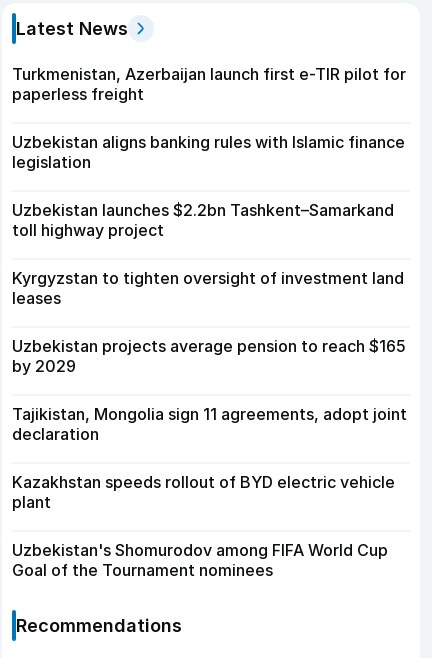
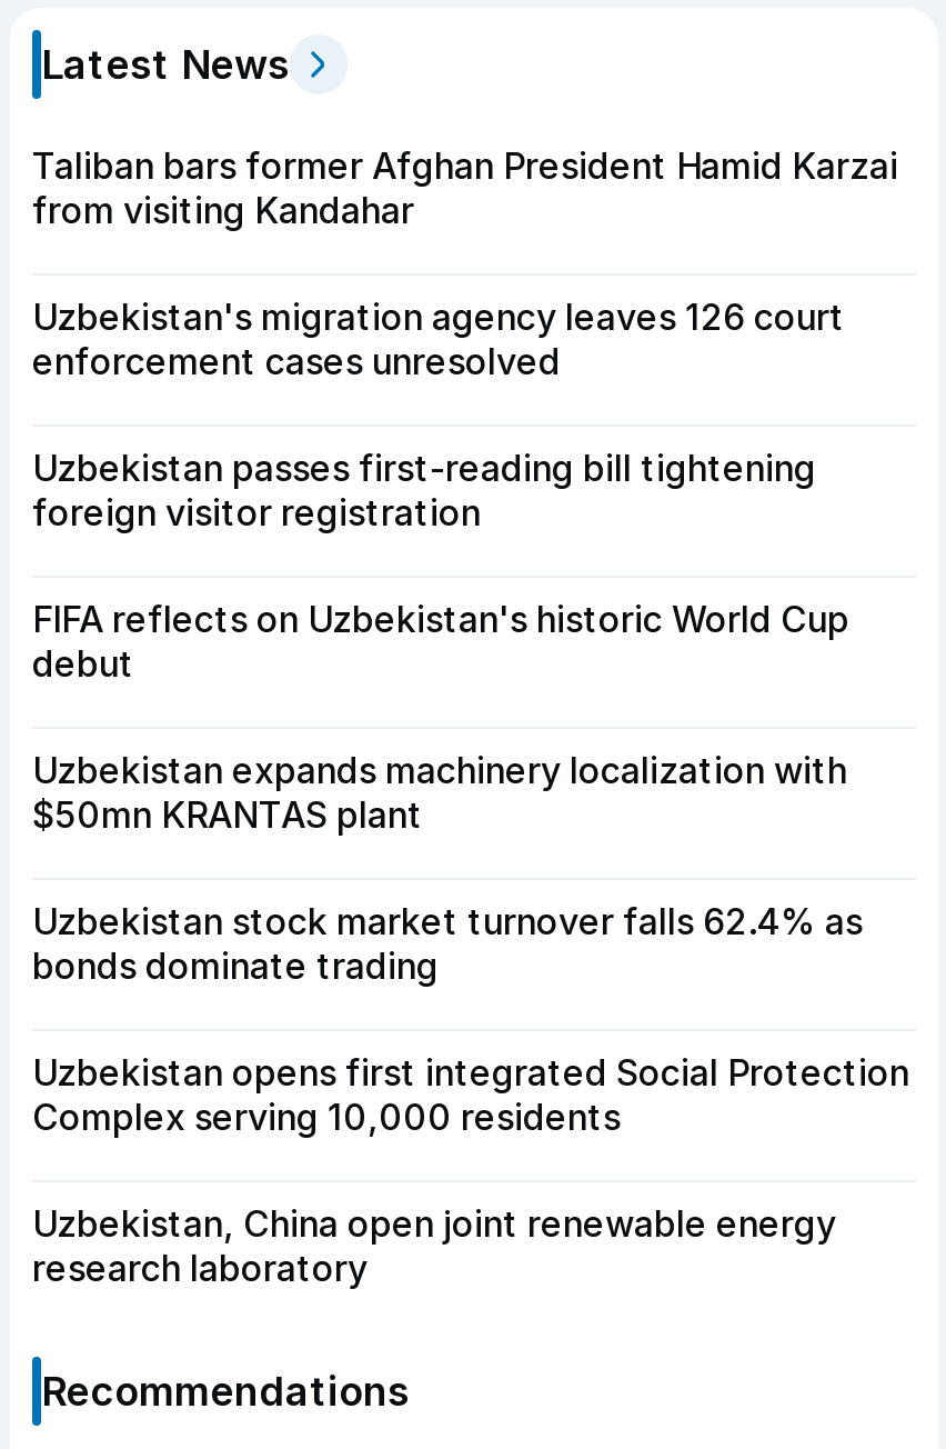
- Turkmenistan, Azerbaijan launch first e-TIR pilot for
- paperless freight
+ Taliban bars former Afghan President Hamid Karzai
+ from visiting Kandahar

- Uzbekistan aligns banking rules with Islamic finance
- legislation
+ Uzbekistan's migration agency leaves 126 court
+ enforcement cases unresolved

- Uzbekistan launches $2.2bn Tashkent–Samarkand
- toll highway project
+ Uzbekistan passes first-reading bill tightening
+ foreign visitor registration

- Kyrgyzstan to tighten oversight of investment land
- leases
+ FIFA reflects on Uzbekistan's historic World Cup
+ debut

- Uzbekistan projects average pension to reach $165
- by 2029
+ Uzbekistan expands machinery localization with
+ $50mn KRANTAS plant

- Tajikistan, Mongolia sign 11 agreements, adopt joint
- declaration
+ Uzbekistan stock market turnover falls 62.4% as
+ bonds dominate trading

- Kazakhstan speeds rollout of BYD electric vehicle
- plant
+ Uzbekistan opens first integrated Social Protection
+ Complex serving 10,000 residents

- Uzbekistan's Shomurodov among FIFA World Cup
- Goal of the Tournament nominees
+ Uzbekistan, China open joint renewable energy
+ research laboratory
